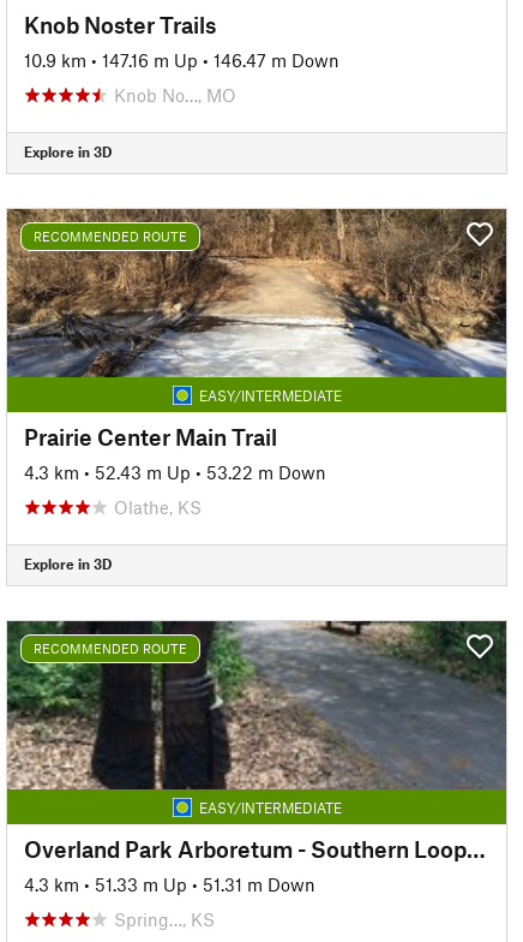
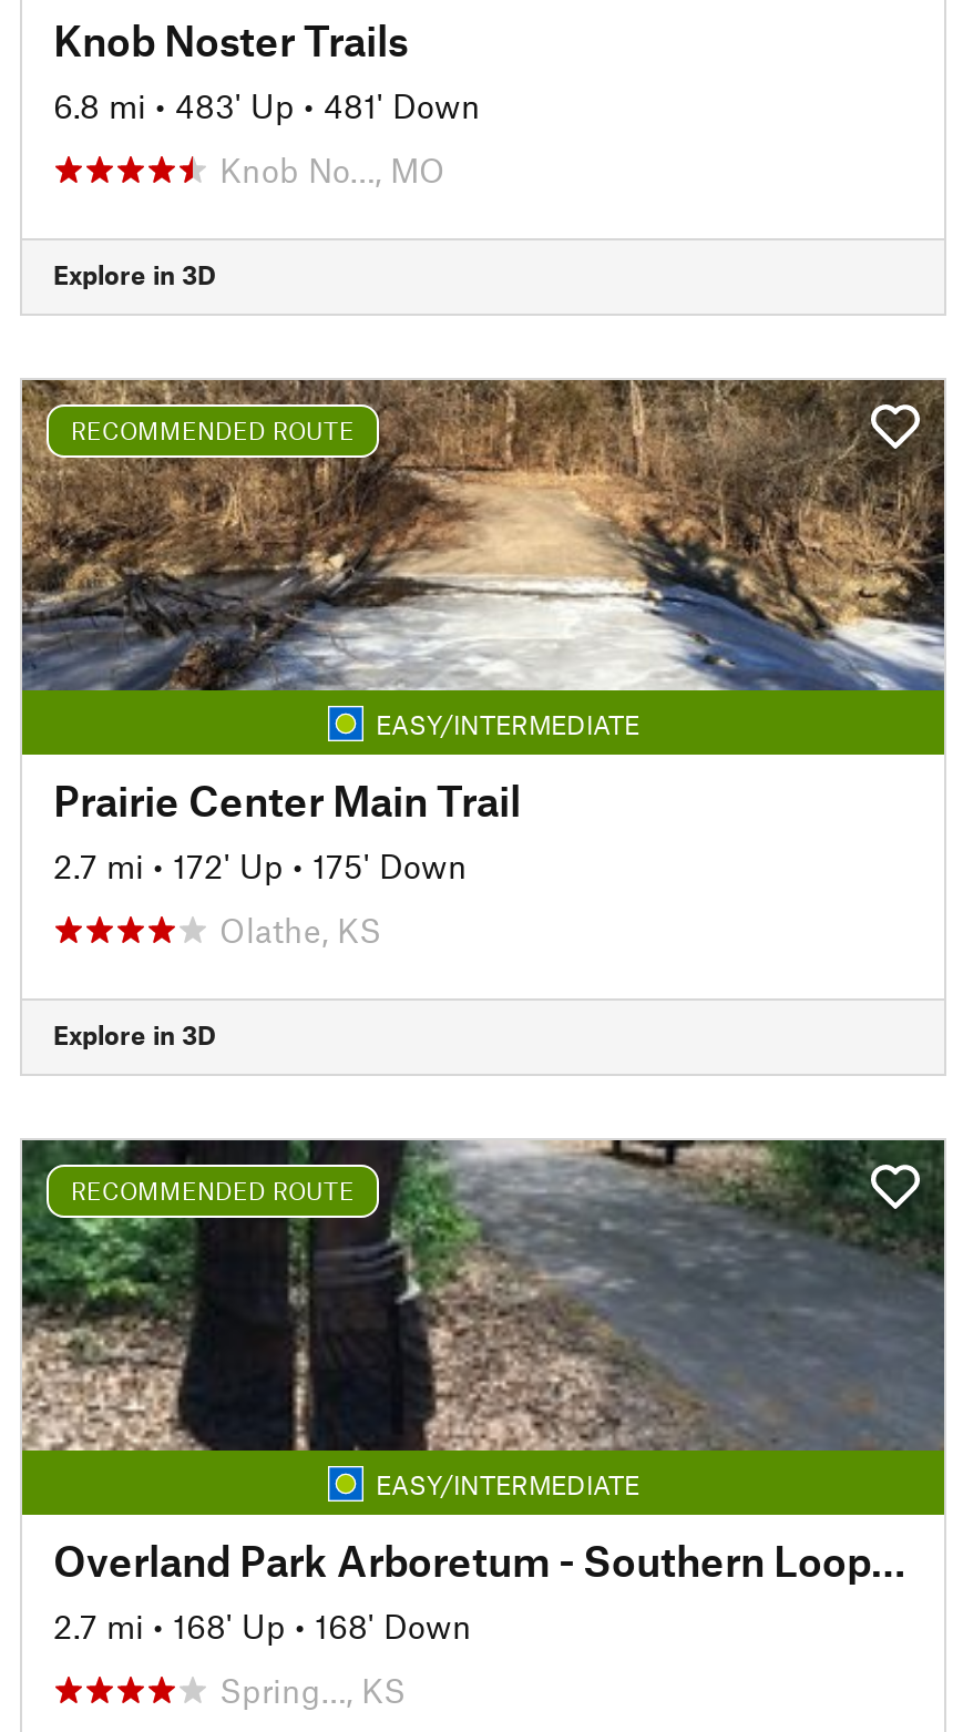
- 10.9 km • 147.16 m Up • 146.47 m Down
+ 6.8 mi • 483' Up • 481' Down

- 4.3 km • 52.43 m Up • 53.22 m Down
+ 2.7 mi • 172' Up • 175' Down

- 4.3 km • 51.33 m Up • 51.31 m Down
+ 2.7 mi • 168' Up • 168' Down
